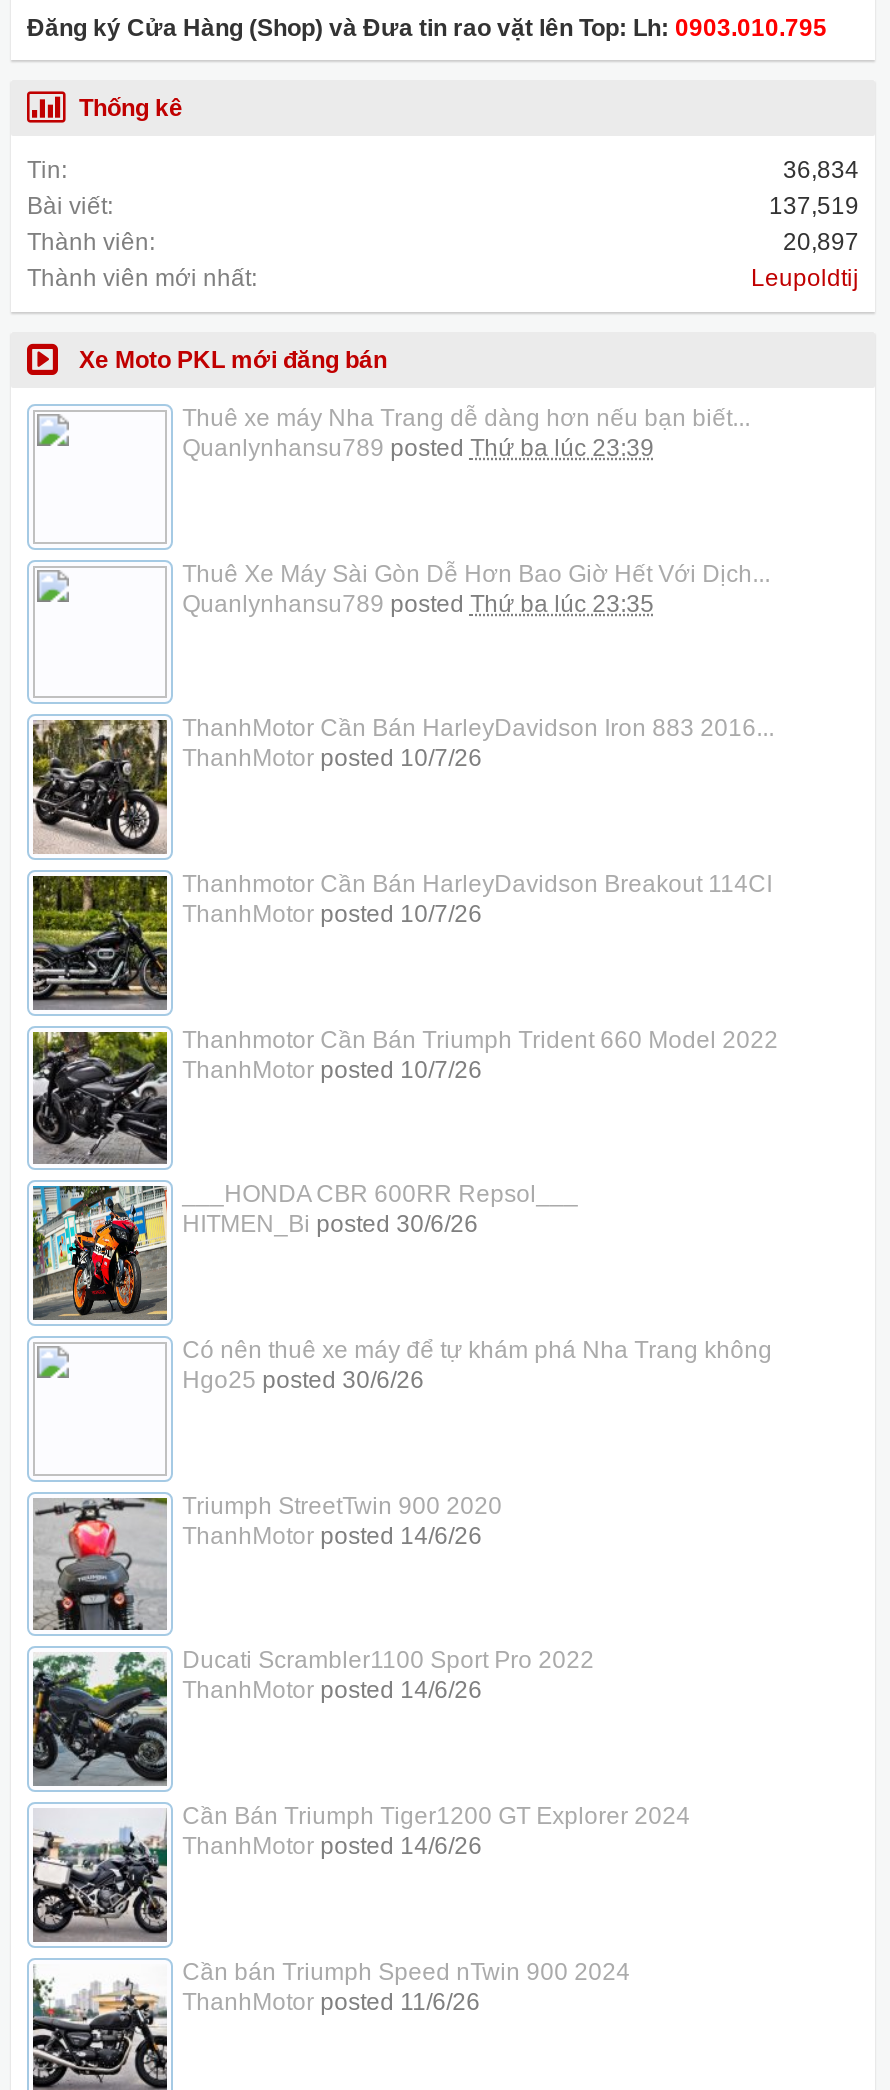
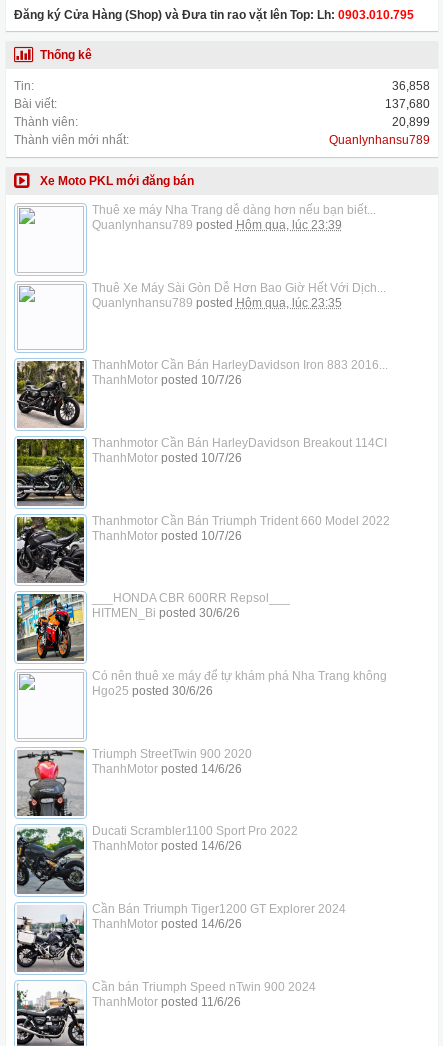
- 36,834
+ 36,858

- 137,519
+ 137,680

- 20,897
+ 20,899

- Leupoldtij
+ Quanlynhansu789

- Quanlynhansu789 posted Thứ ba lúc 23:39
+ Quanlynhansu789 posted Hôm qua, lúc 23:39

- Quanlynhansu789 posted Thứ ba lúc 23:35
+ Quanlynhansu789 posted Hôm qua, lúc 23:35
